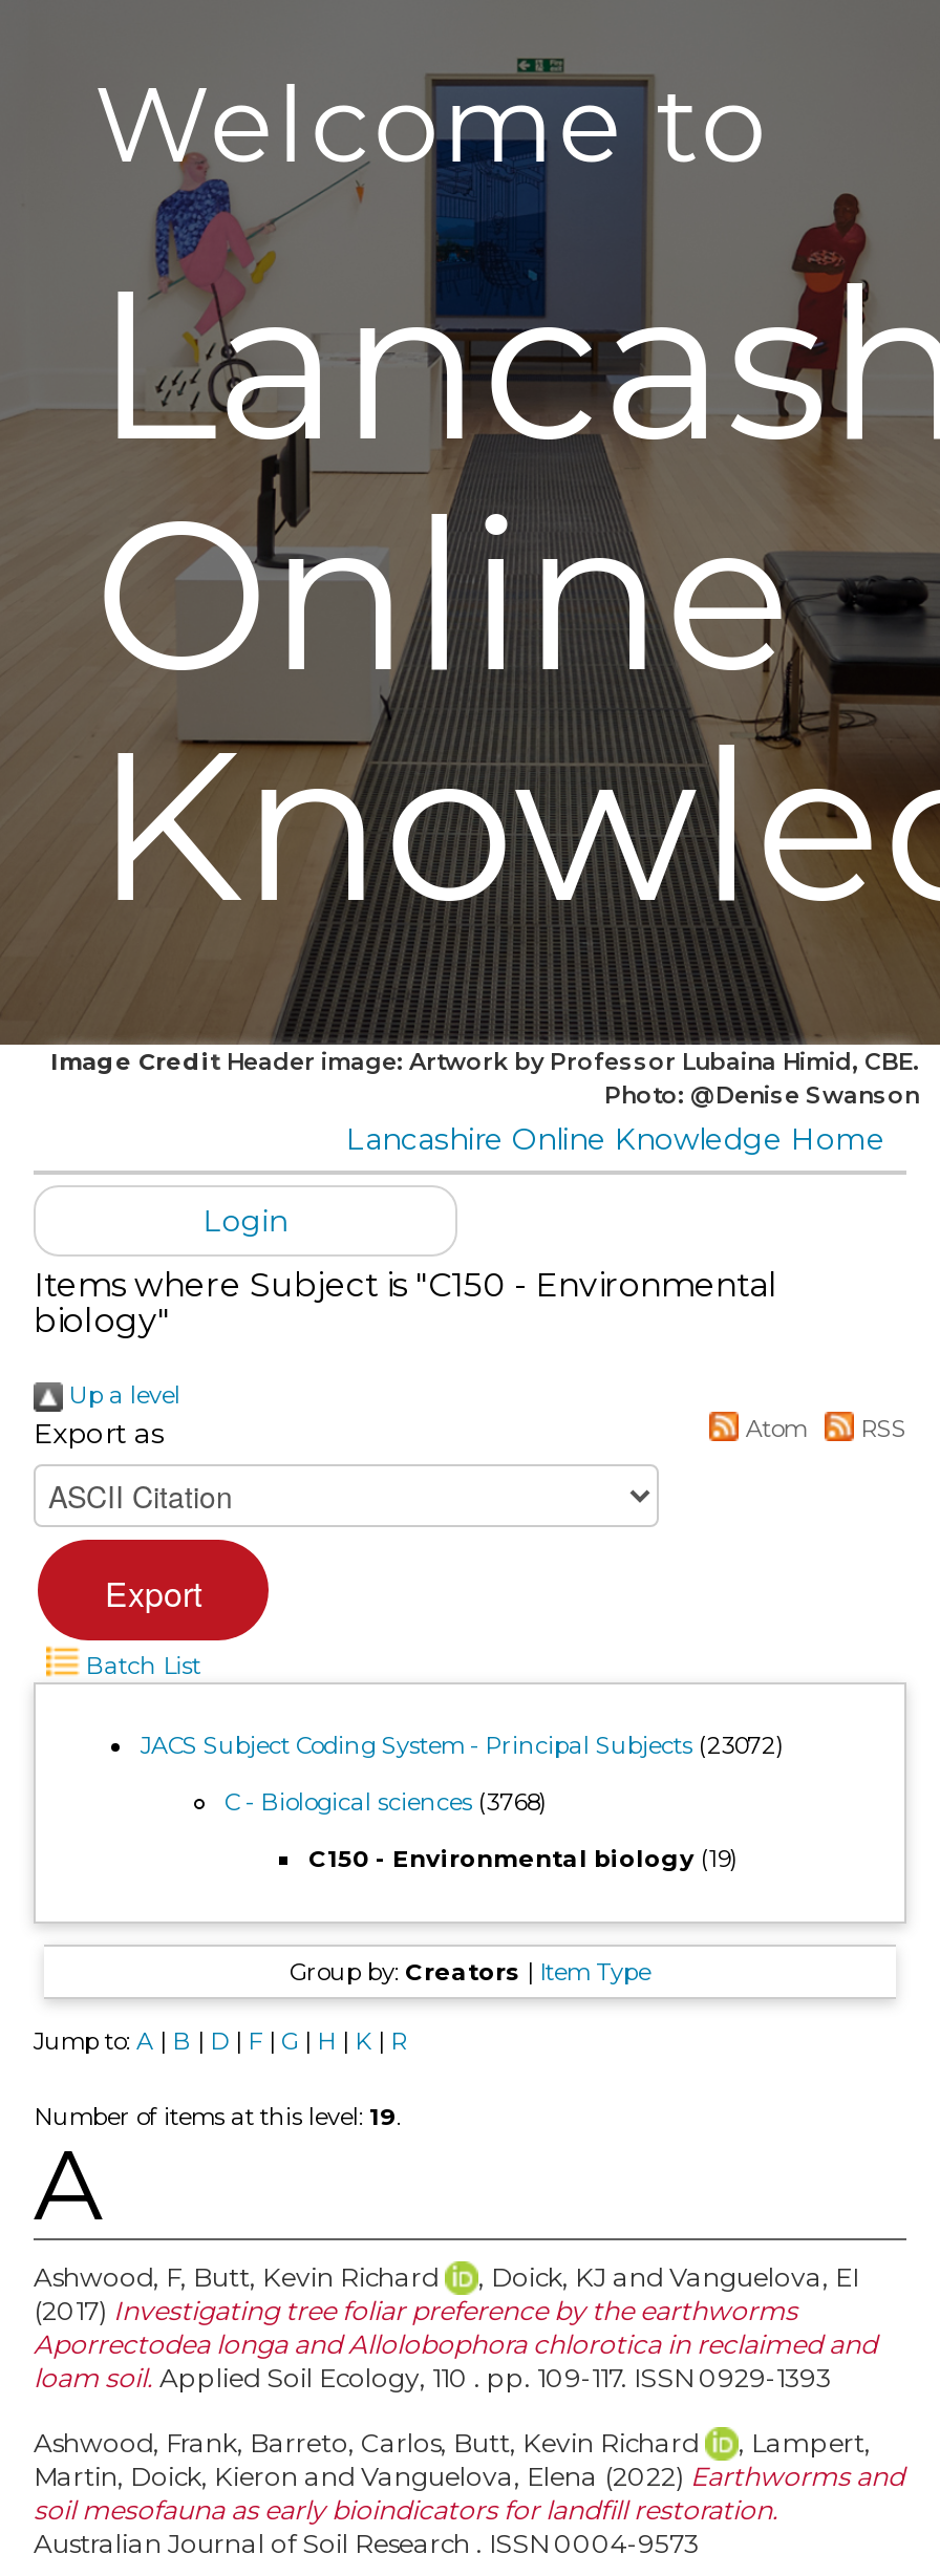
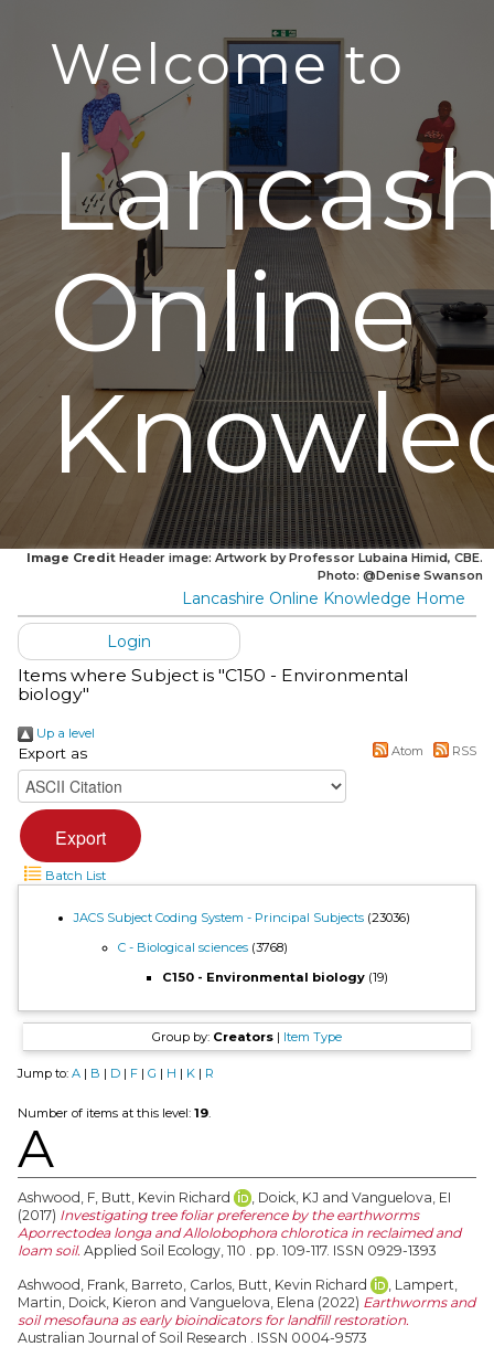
- JACS Subject Coding System - Principal Subjects (23072)
+ JACS Subject Coding System - Principal Subjects (23036)
